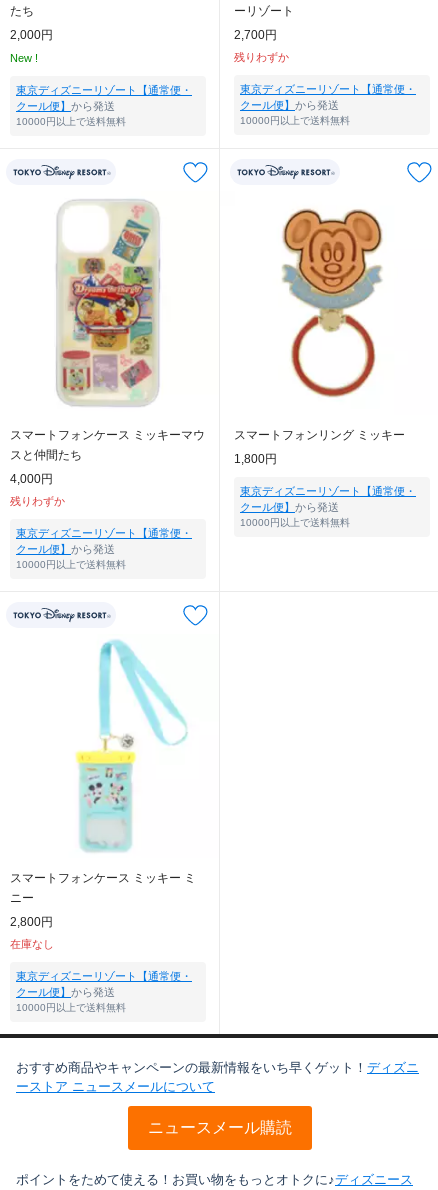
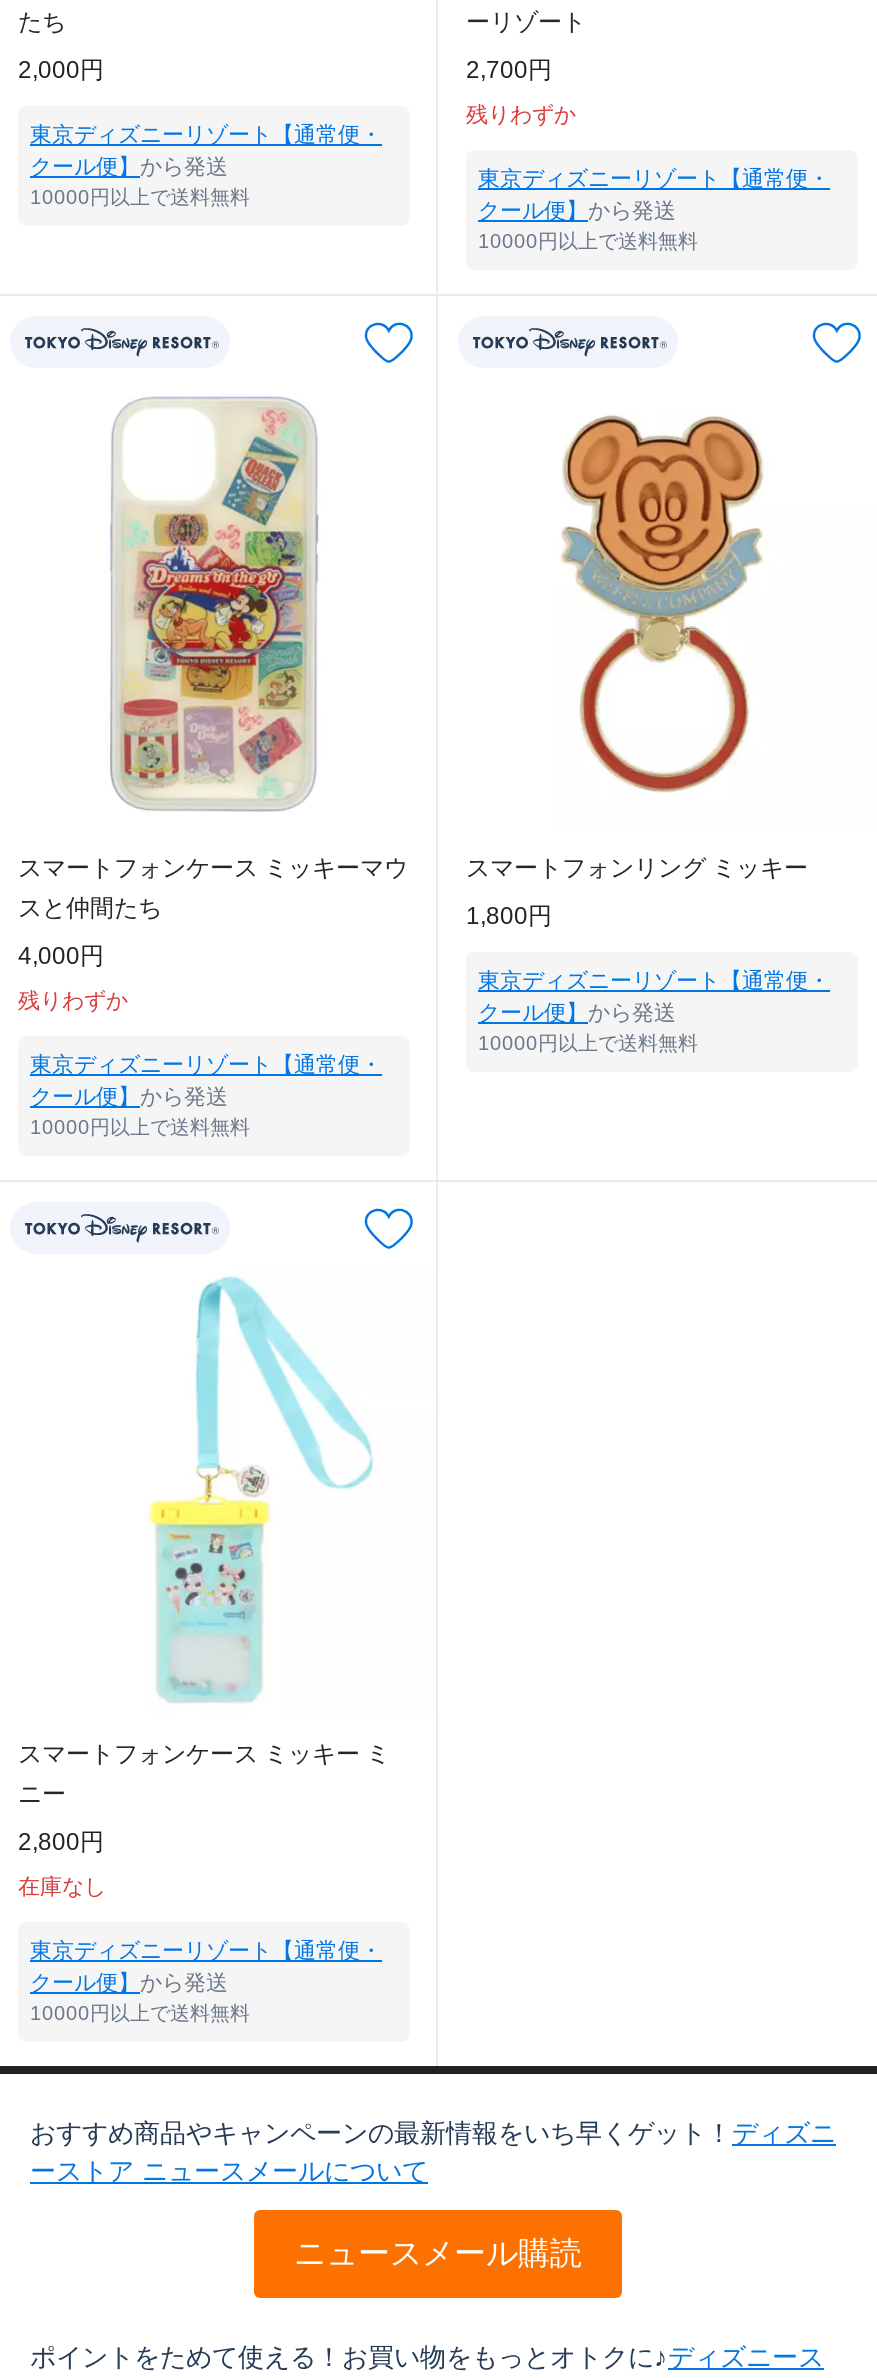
- New !

moved up: 東京ディズニーリゾート【通常便・ | クール便】から発送 | 10000円以上で送料無料
